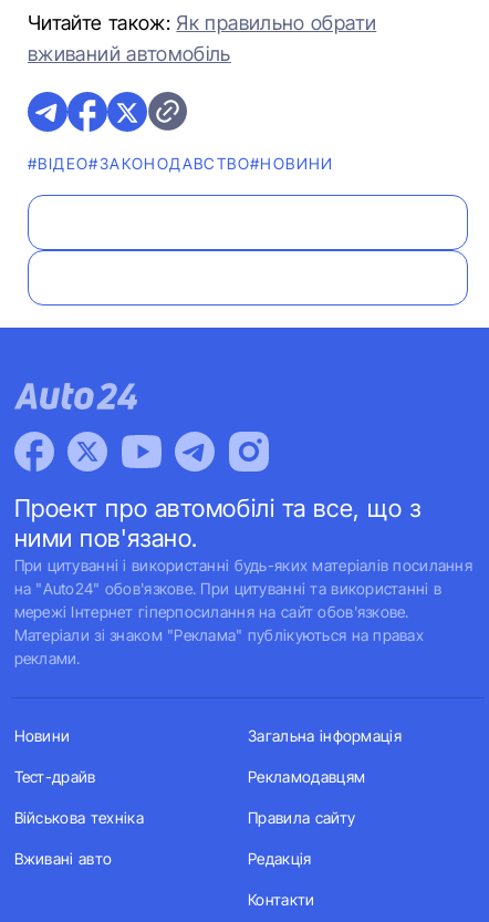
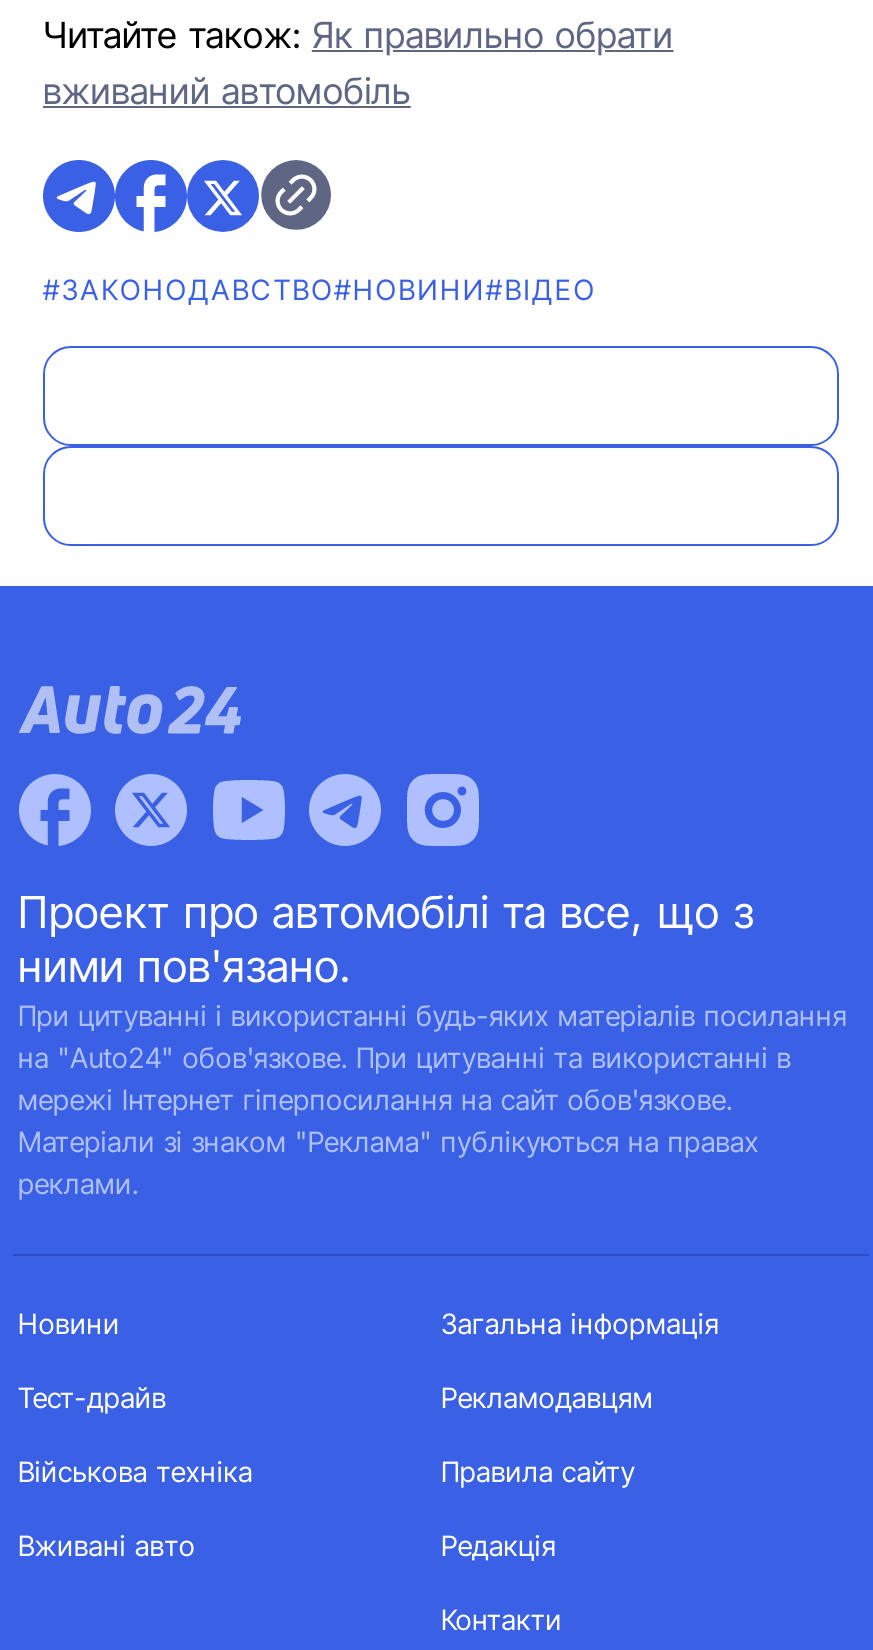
- #ВІДЕО#ЗАКОНОДАВСТВО#НОВИНИ
+ #ЗАКОНОДАВСТВО#НОВИНИ#ВІДЕО
